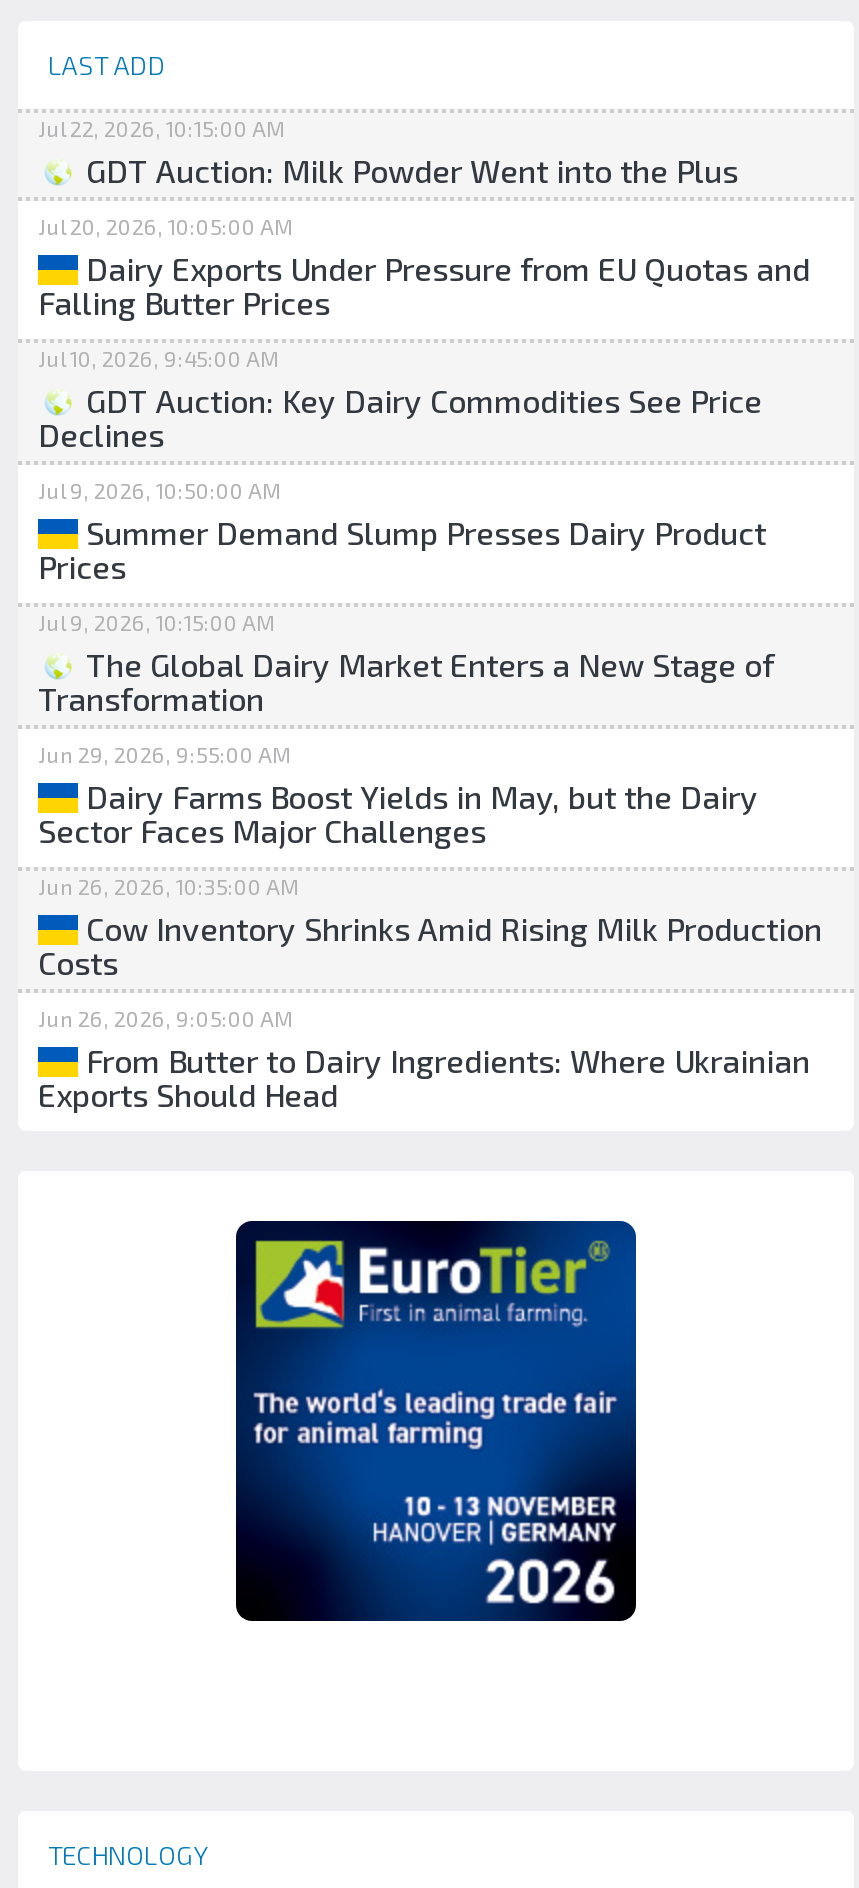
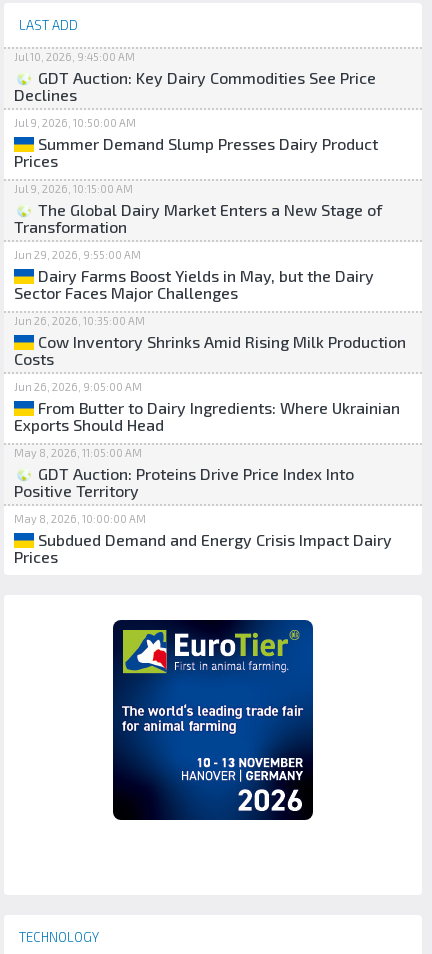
- Jul 22, 2026, 10:15:00 AM
- GDT Auction: Milk Powder Went into the Plus
- Jul 20, 2026, 10:05:00 AM
- Dairy Exports Under Pressure from EU Quotas and
- Falling Butter Prices

moved up: Jul 10, 2026, 9:45:00 AM | GDT Auction: Key Dairy Commodities See Price | Declines | ... | From Butter to Dairy Ingredients: Where Ukrainian | Exports Should Head

+ May 8, 2026, 11:05:00 AM
+ GDT Auction: Proteins Drive Price Index Into
+ Positive Territory
+ May 8, 2026, 10:00:00 AM
+ Subdued Demand and Energy Crisis Impact Dairy
+ Prices
